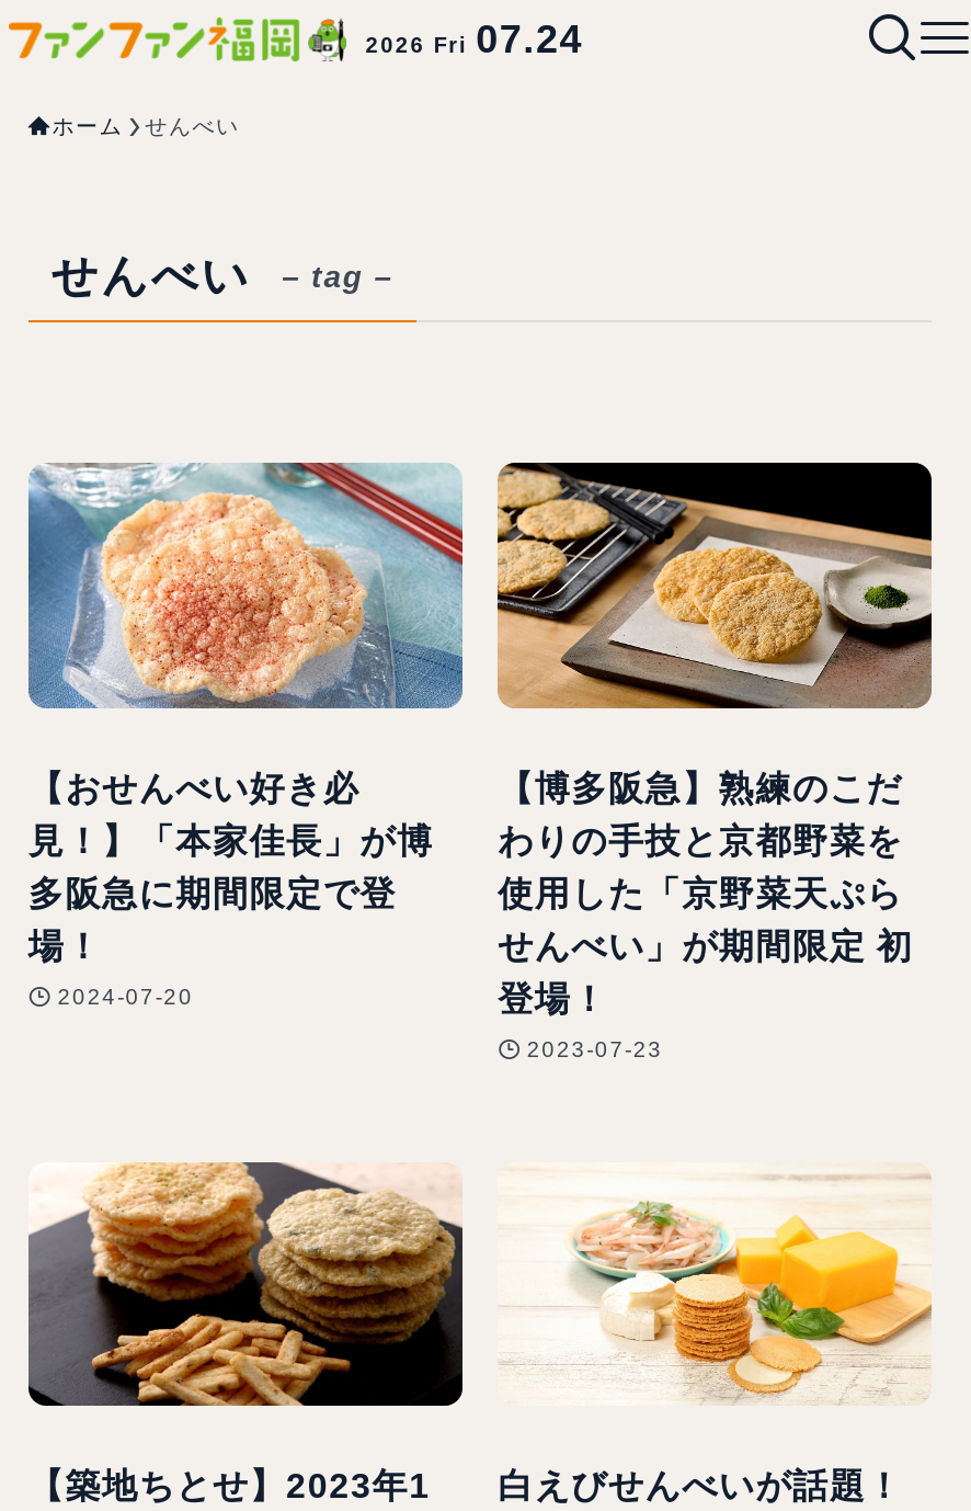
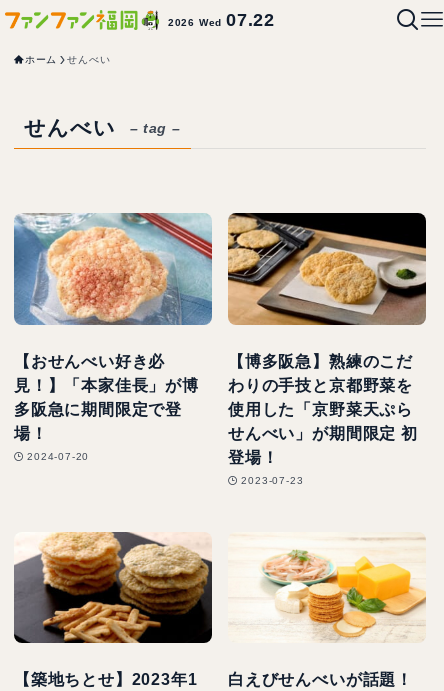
- 2026 Fri 07.24
+ 2026 Wed 07.22
